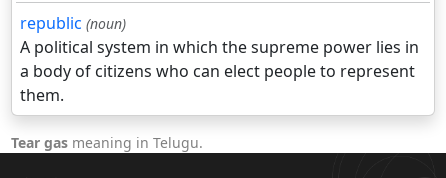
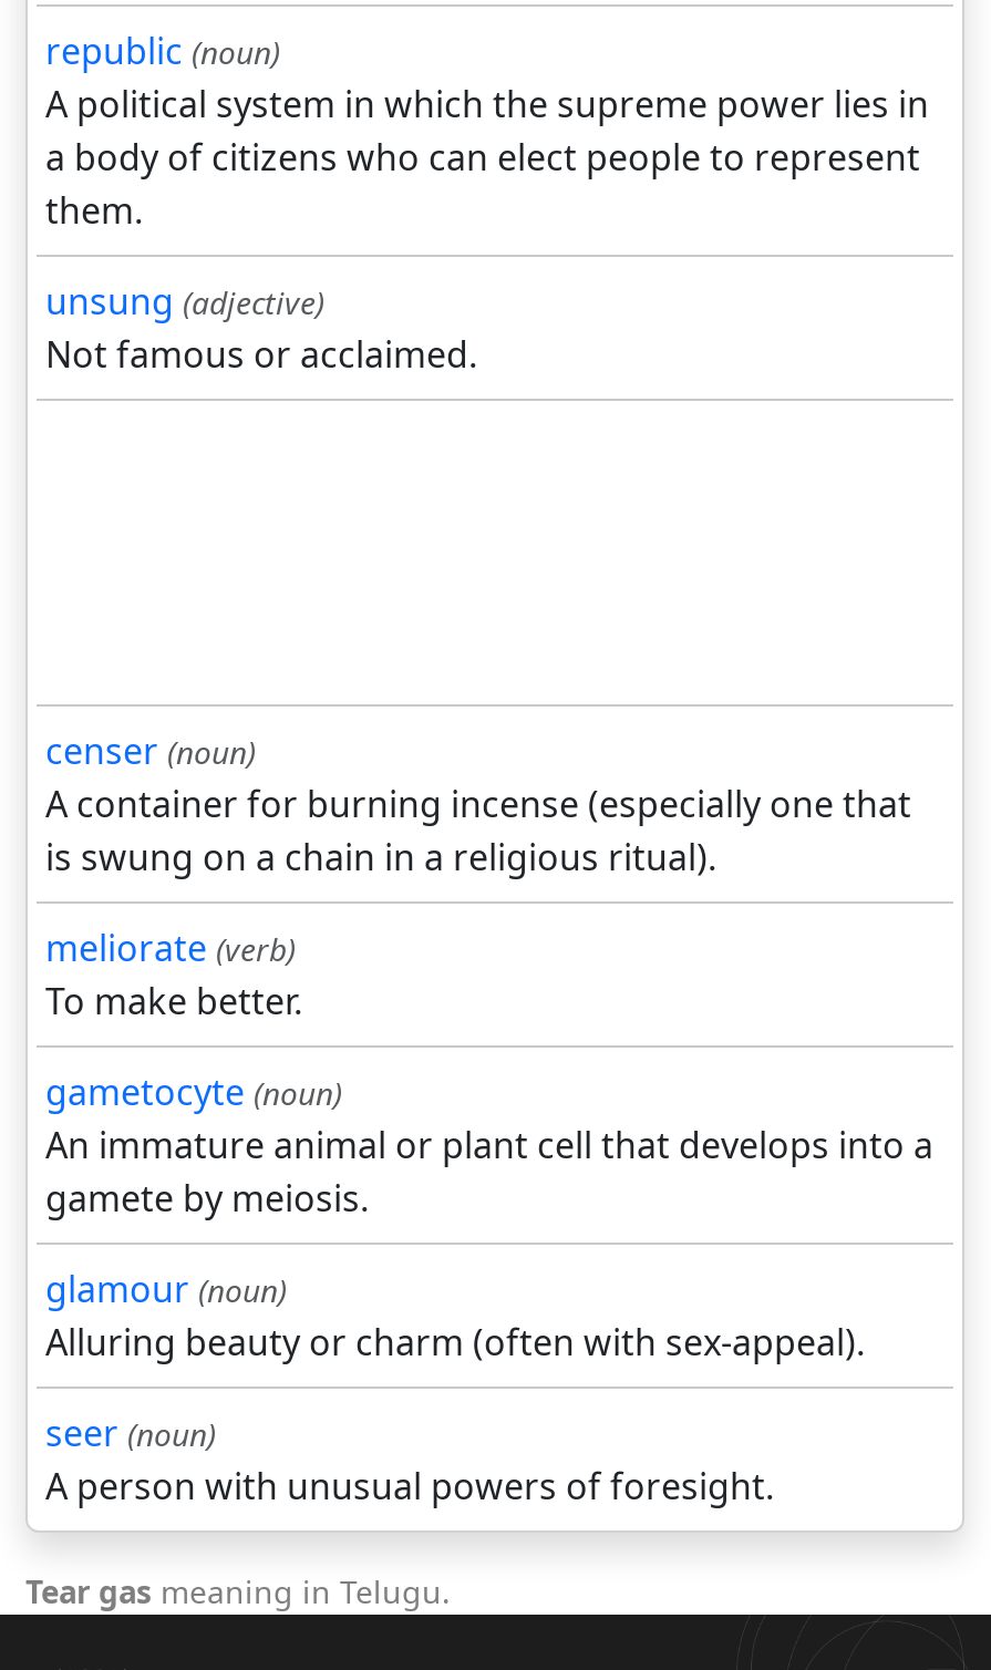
+ unsung (adjective)
+ Not famous or acclaimed.

+ censer (noun)
+ A container for burning incense (especially one that
+ is swung on a chain in a religious ritual).
+ meliorate (verb)
+ To make better.
+ gametocyte (noun)
+ An immature animal or plant cell that develops into a
+ gamete by meiosis.
+ glamour (noun)
+ Alluring beauty or charm (often with sex-appeal).
+ seer (noun)
+ A person with unusual powers of foresight.
